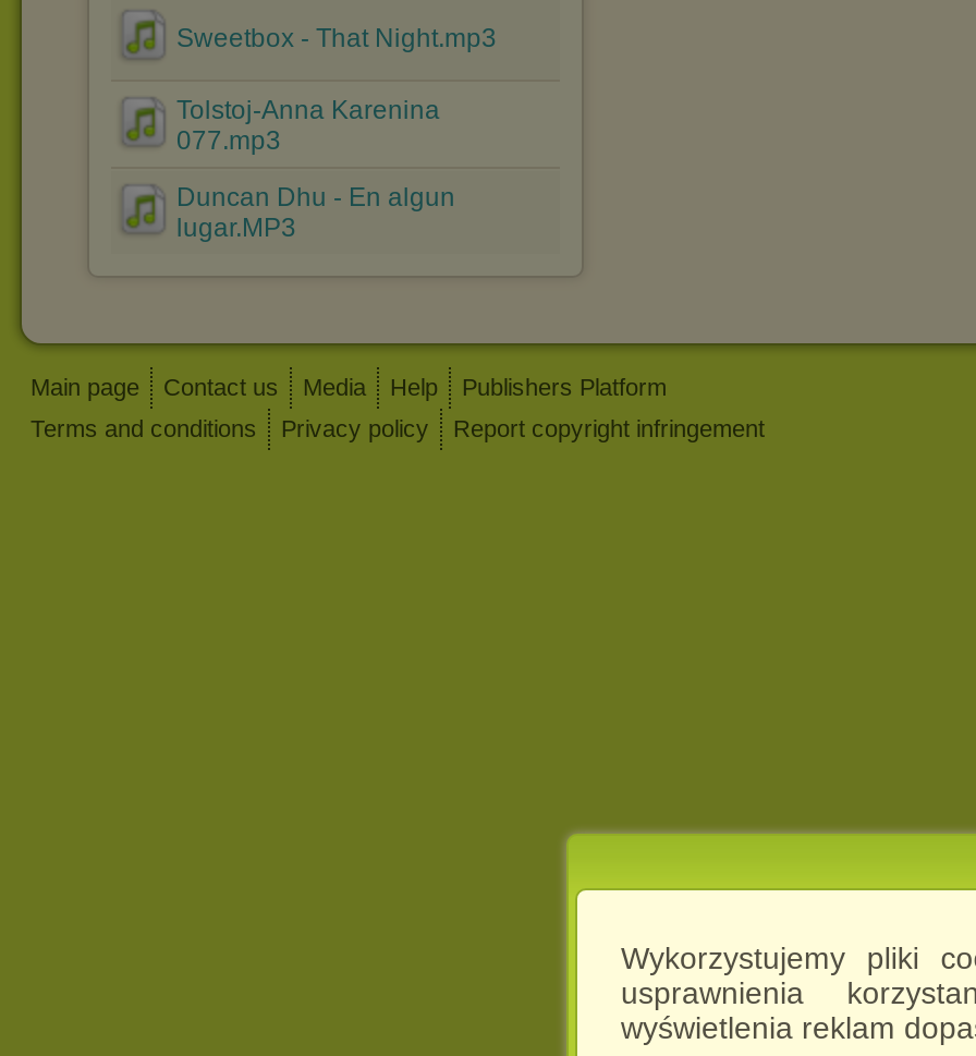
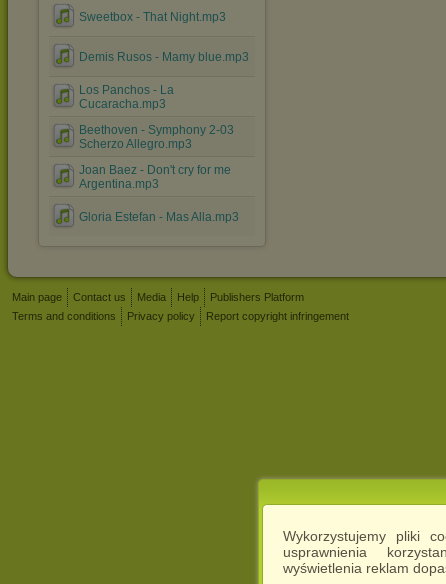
- Tolstoj-Anna Karenina
- 077.mp3
- Duncan Dhu - En algun
- lugar.MP3
+ Demis Rusos - Mamy blue.mp3
+ Los Panchos - La
+ Cucaracha.mp3
+ Beethoven - Symphony 2-03
+ Scherzo Allegro.mp3
+ Joan Baez - Don't cry for me
+ Argentina.mp3
+ Gloria Estefan - Mas Alla.mp3

moved down: Main page | Contact us | Media | Help | Publishers Platform | Terms and conditions | Privacy policy | Report copyright infringement
